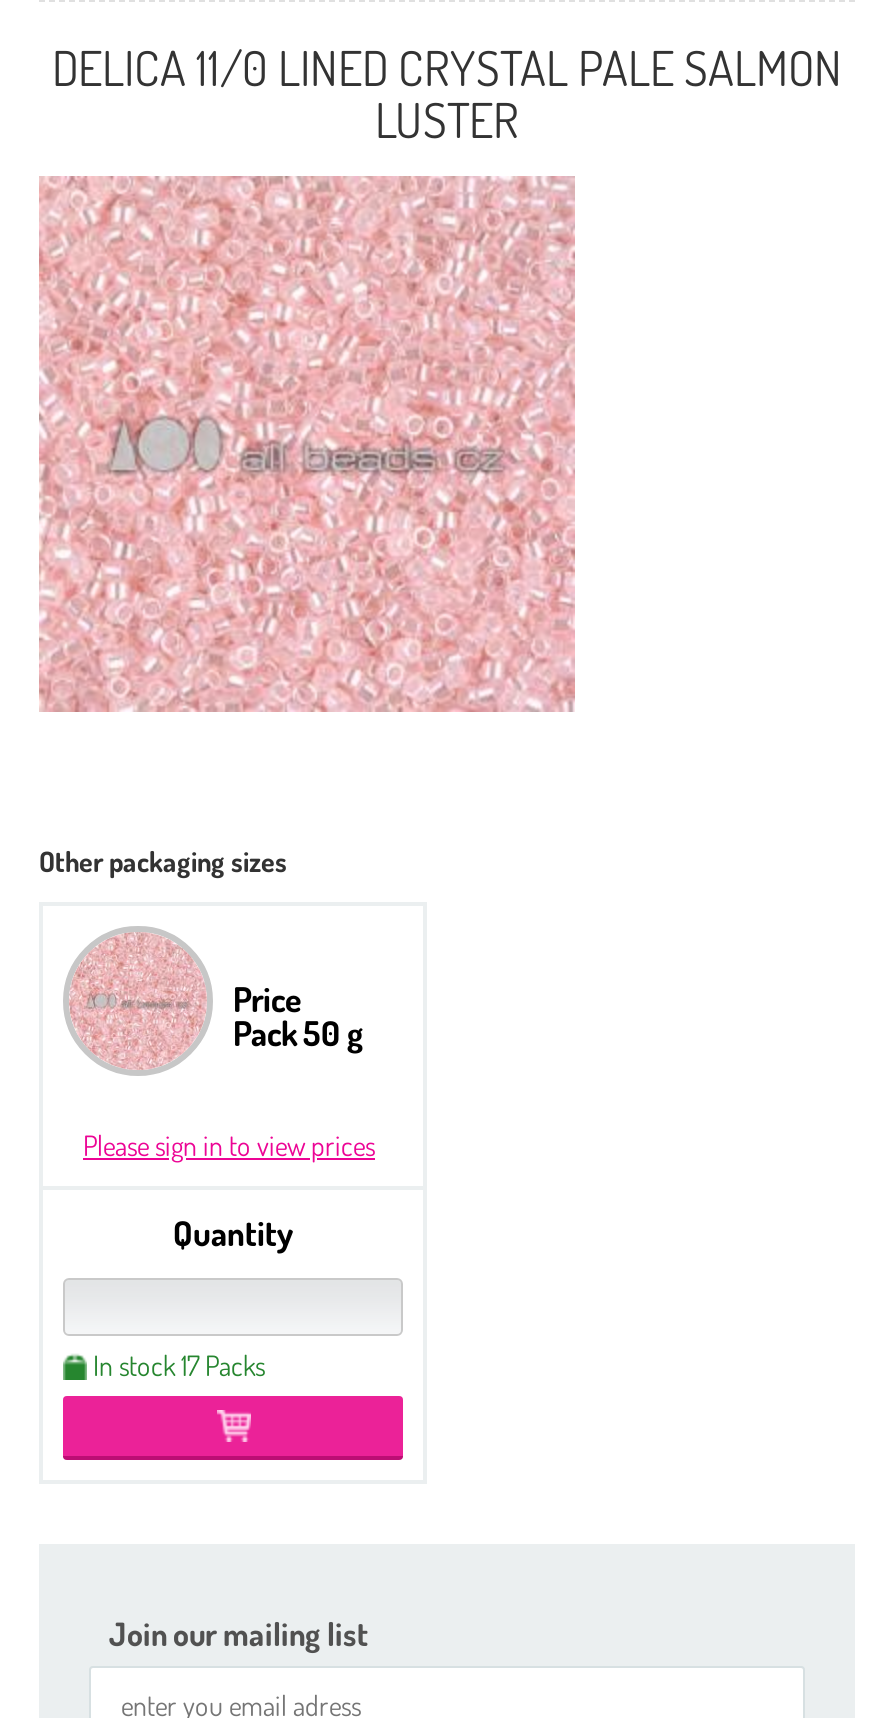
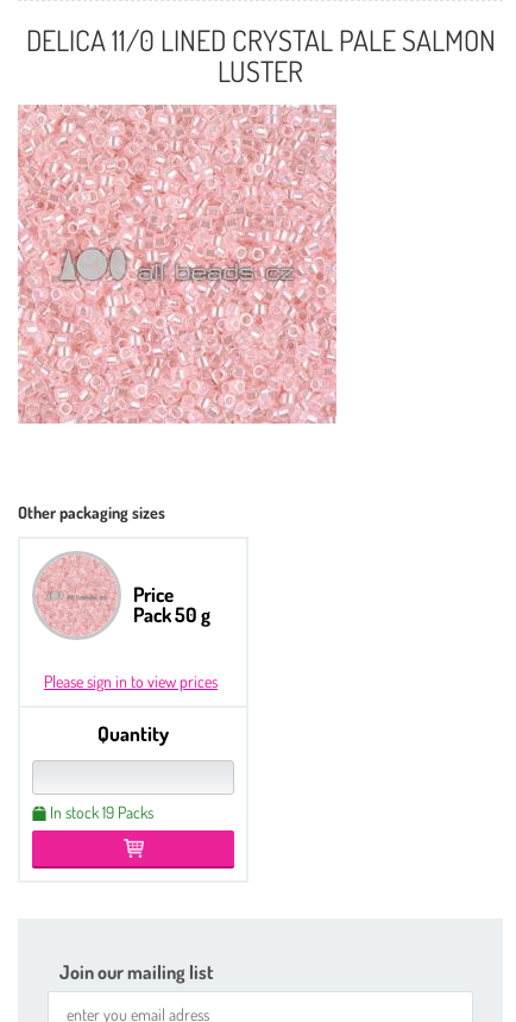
- In stock 17 Packs
+ In stock 19 Packs
